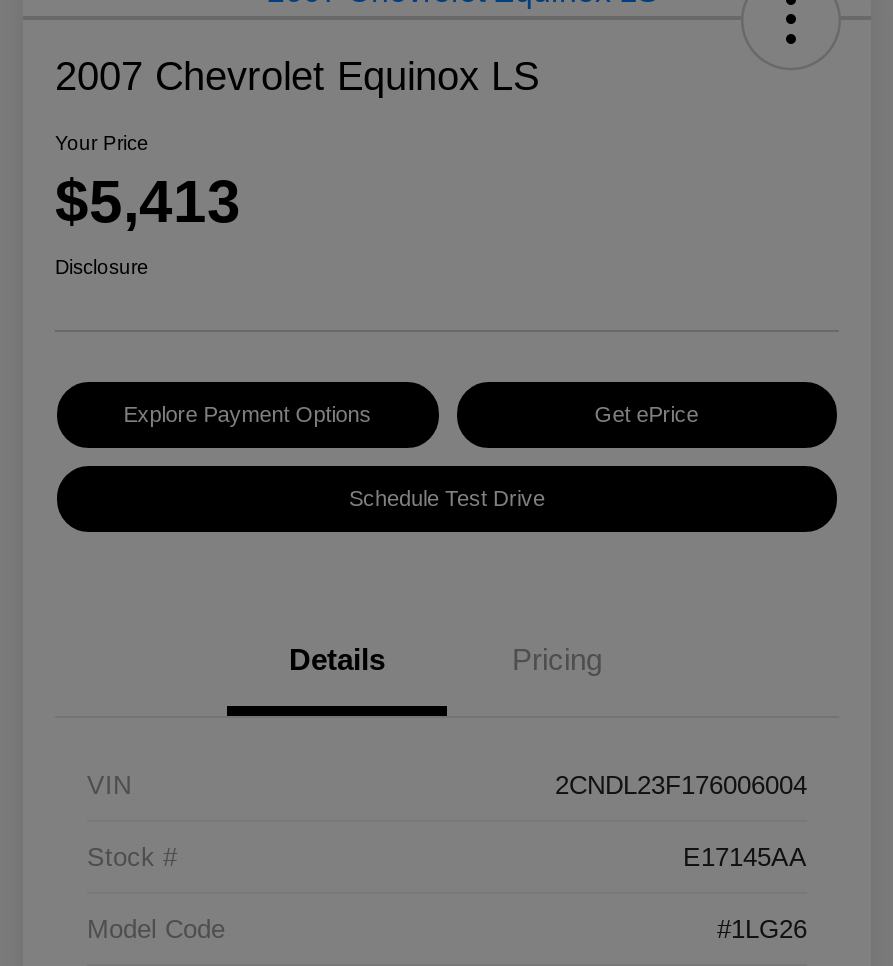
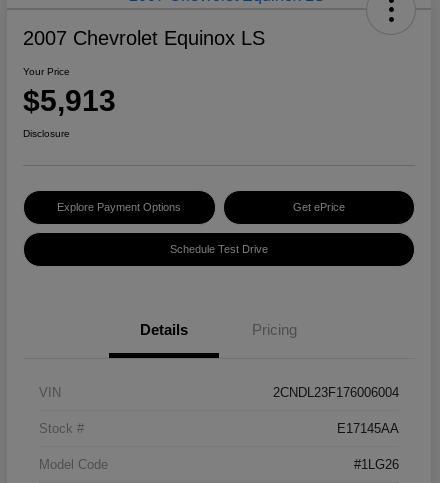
- $5,413
+ $5,913
